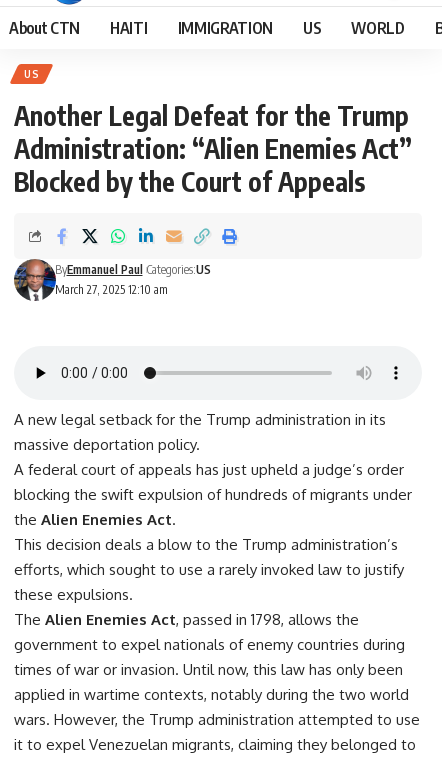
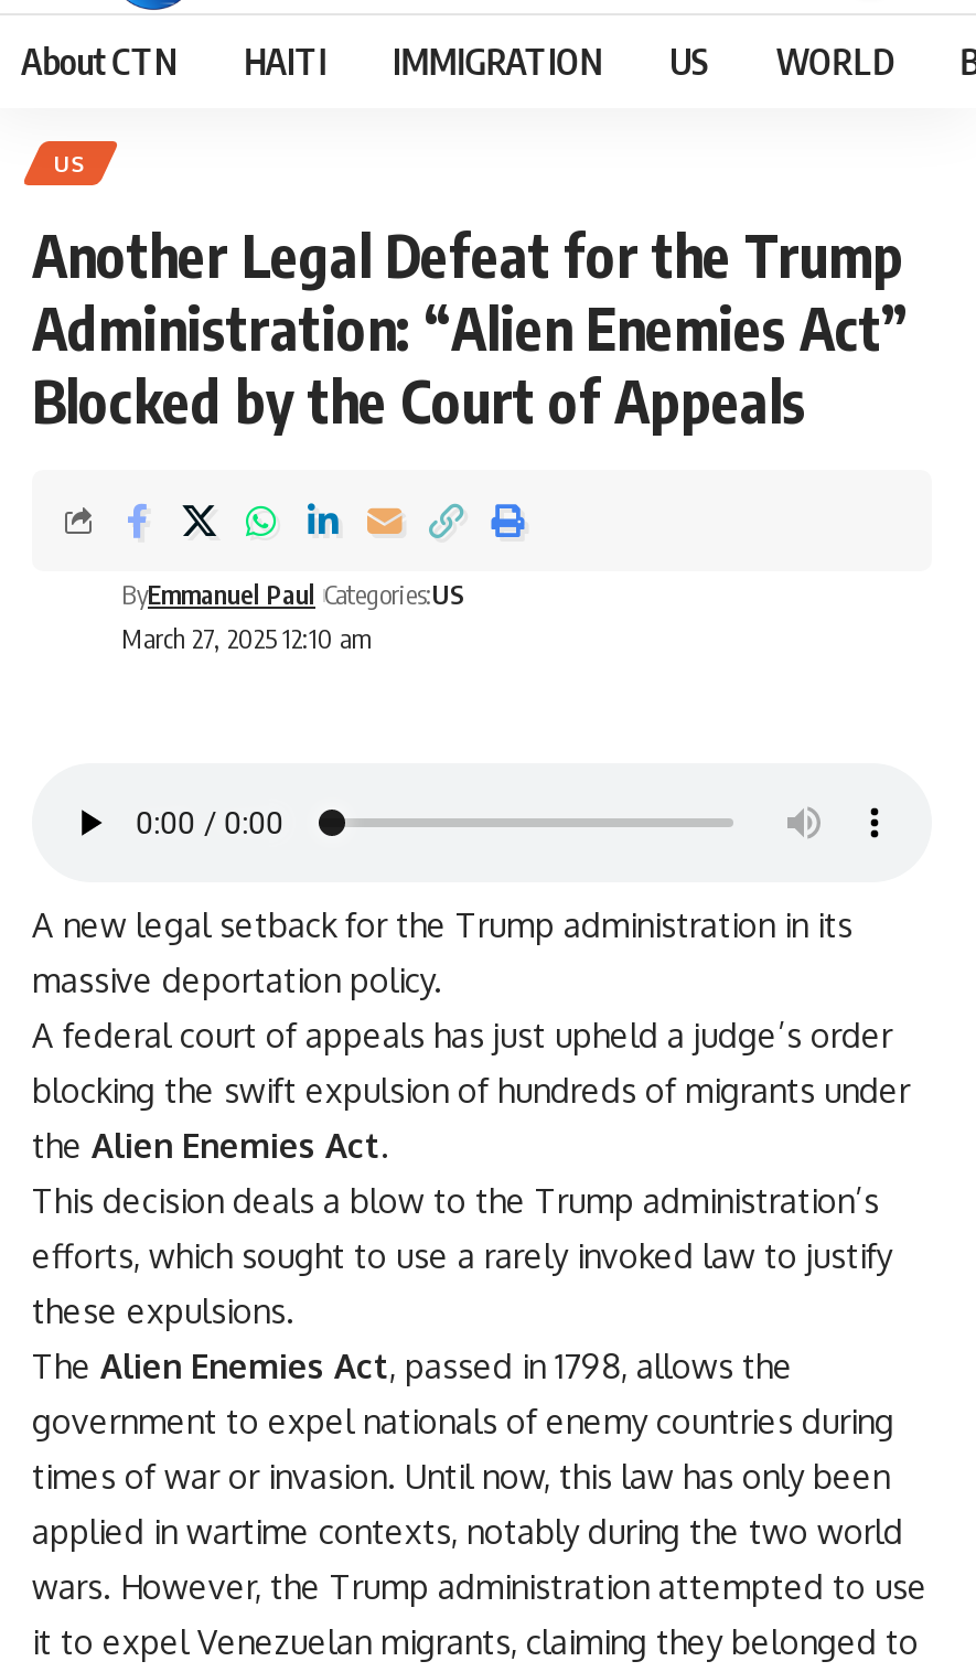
- [image]
